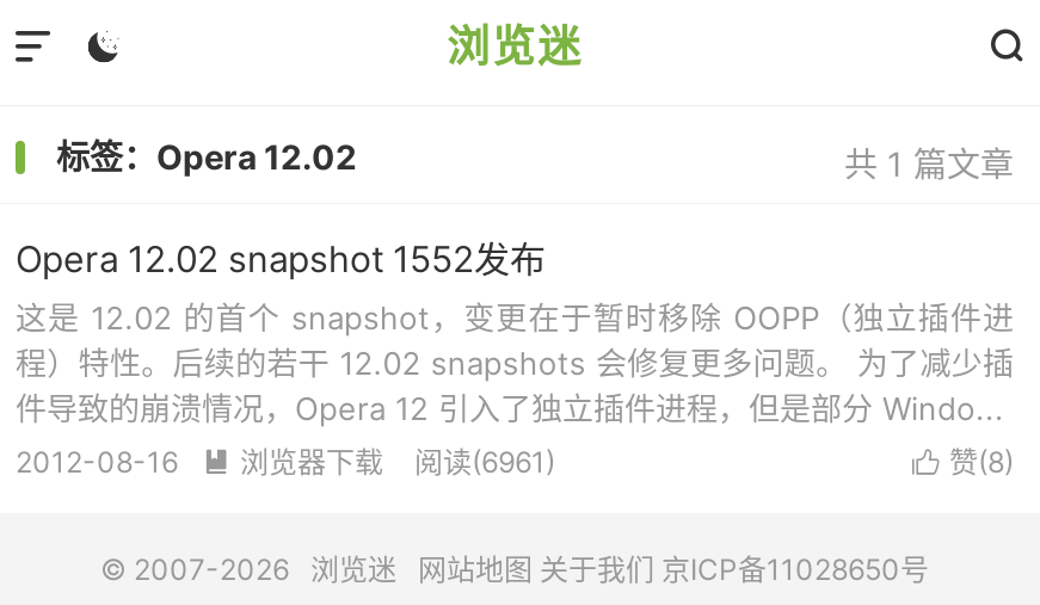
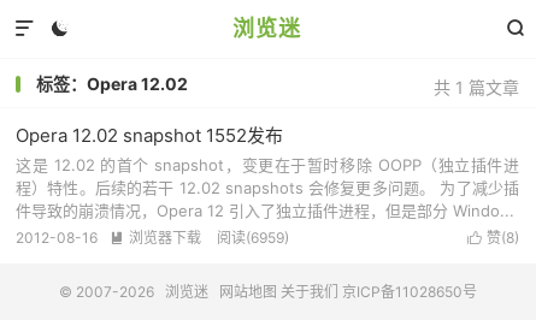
- 阅读(6961)
+ 阅读(6959)
